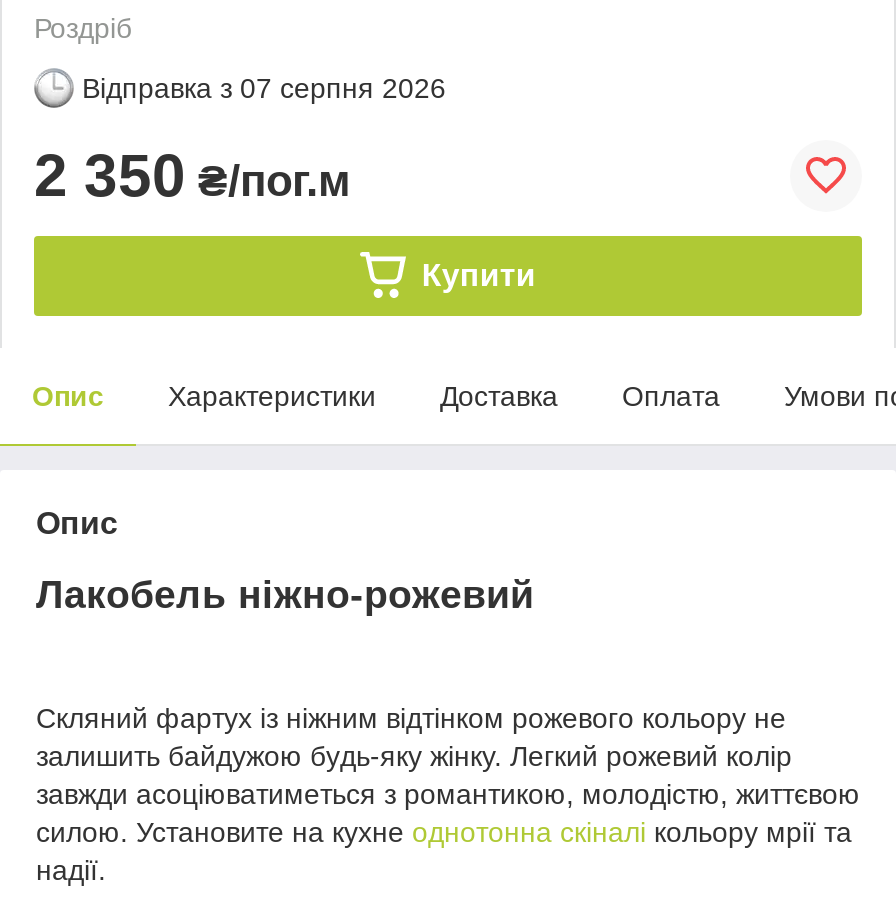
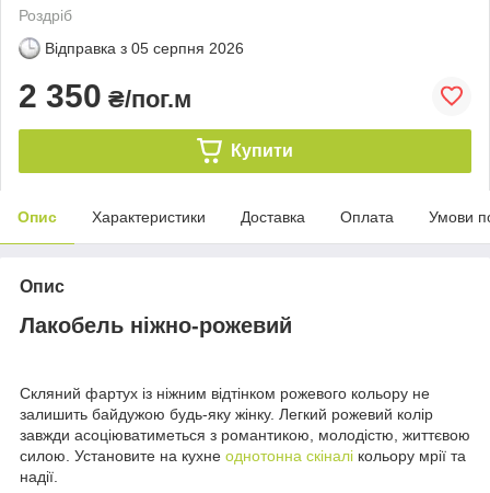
- Відправка з 07 серпня 2026
+ Відправка з 05 серпня 2026
